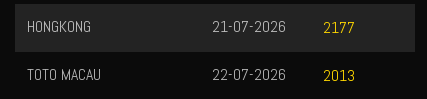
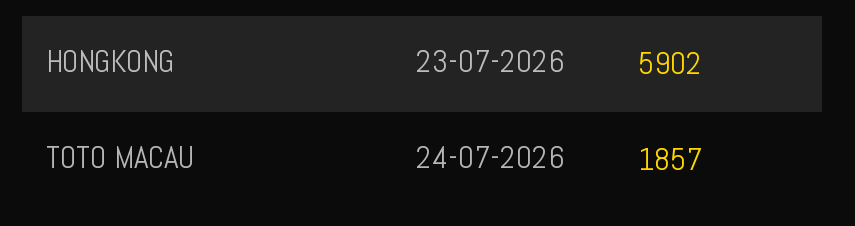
- 21-07-2026
+ 23-07-2026

- 2177
+ 5902

- 22-07-2026
+ 24-07-2026

- 2013
+ 1857
